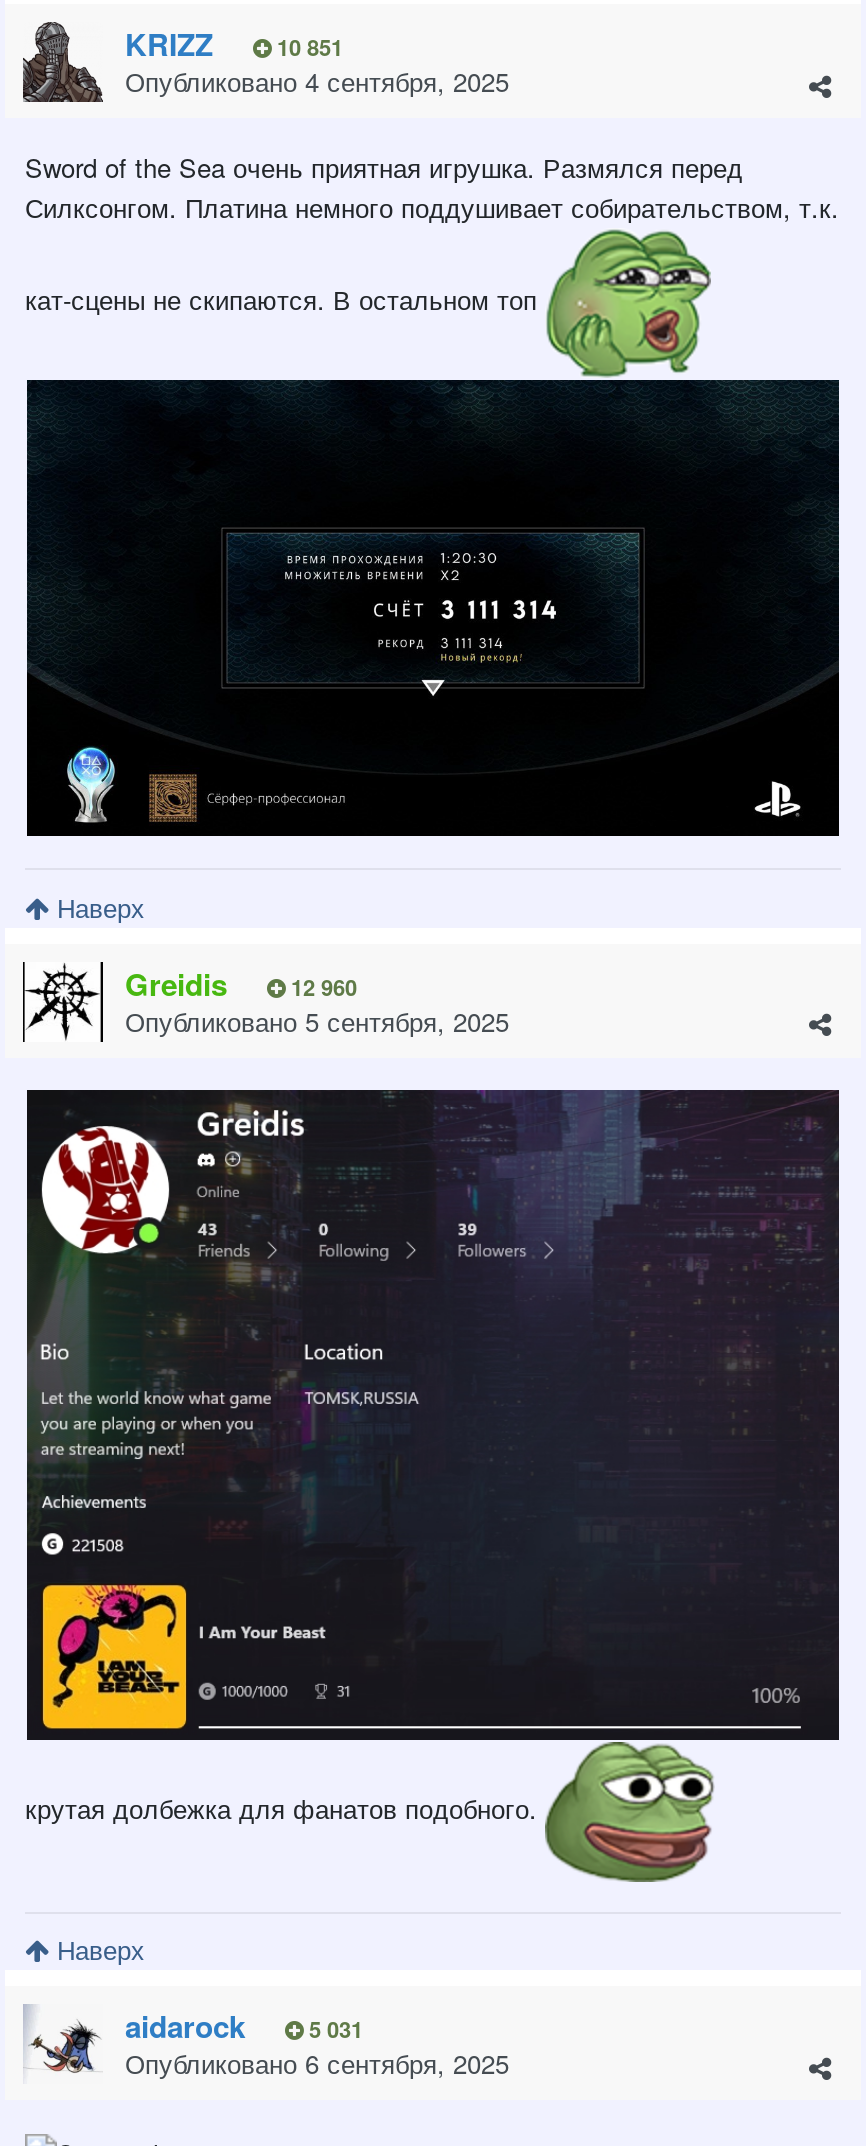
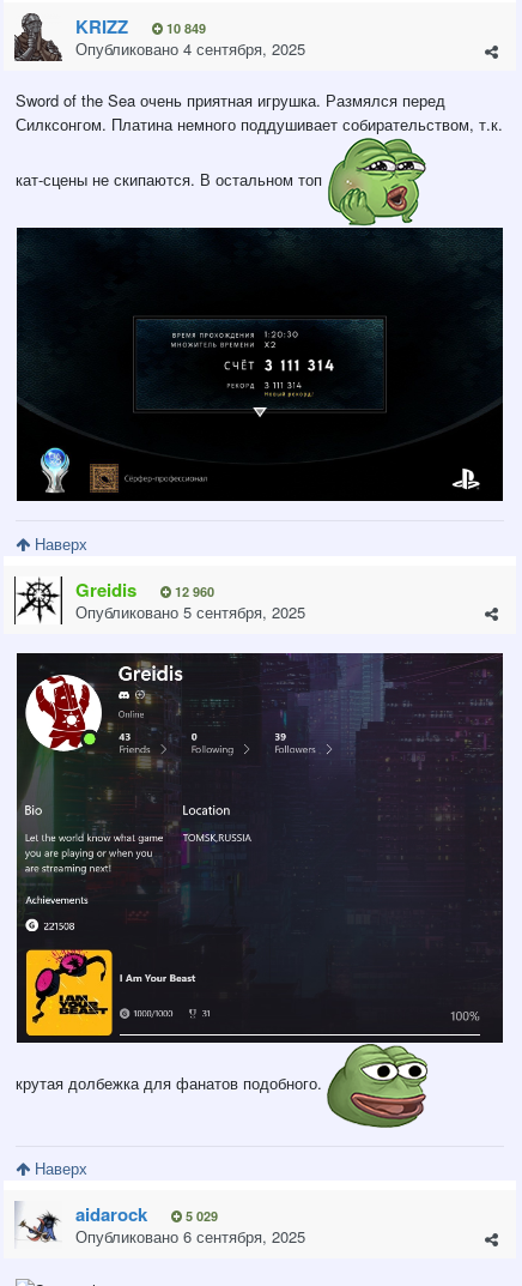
- KRIZZ 10 851
+ KRIZZ 10 849

- aidarock 5 031
+ aidarock 5 029
